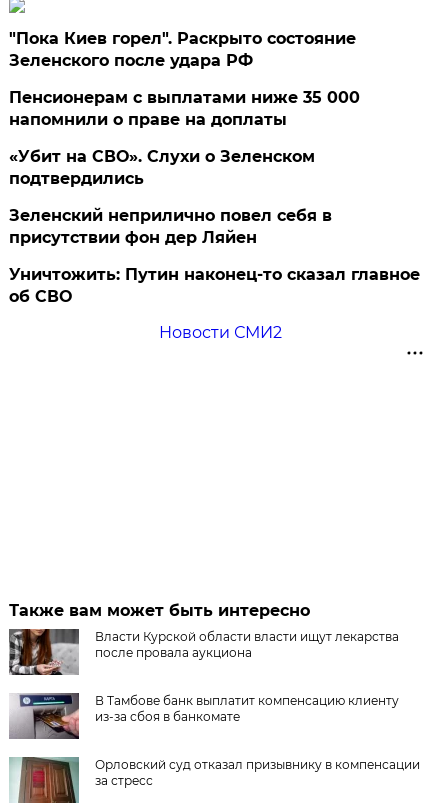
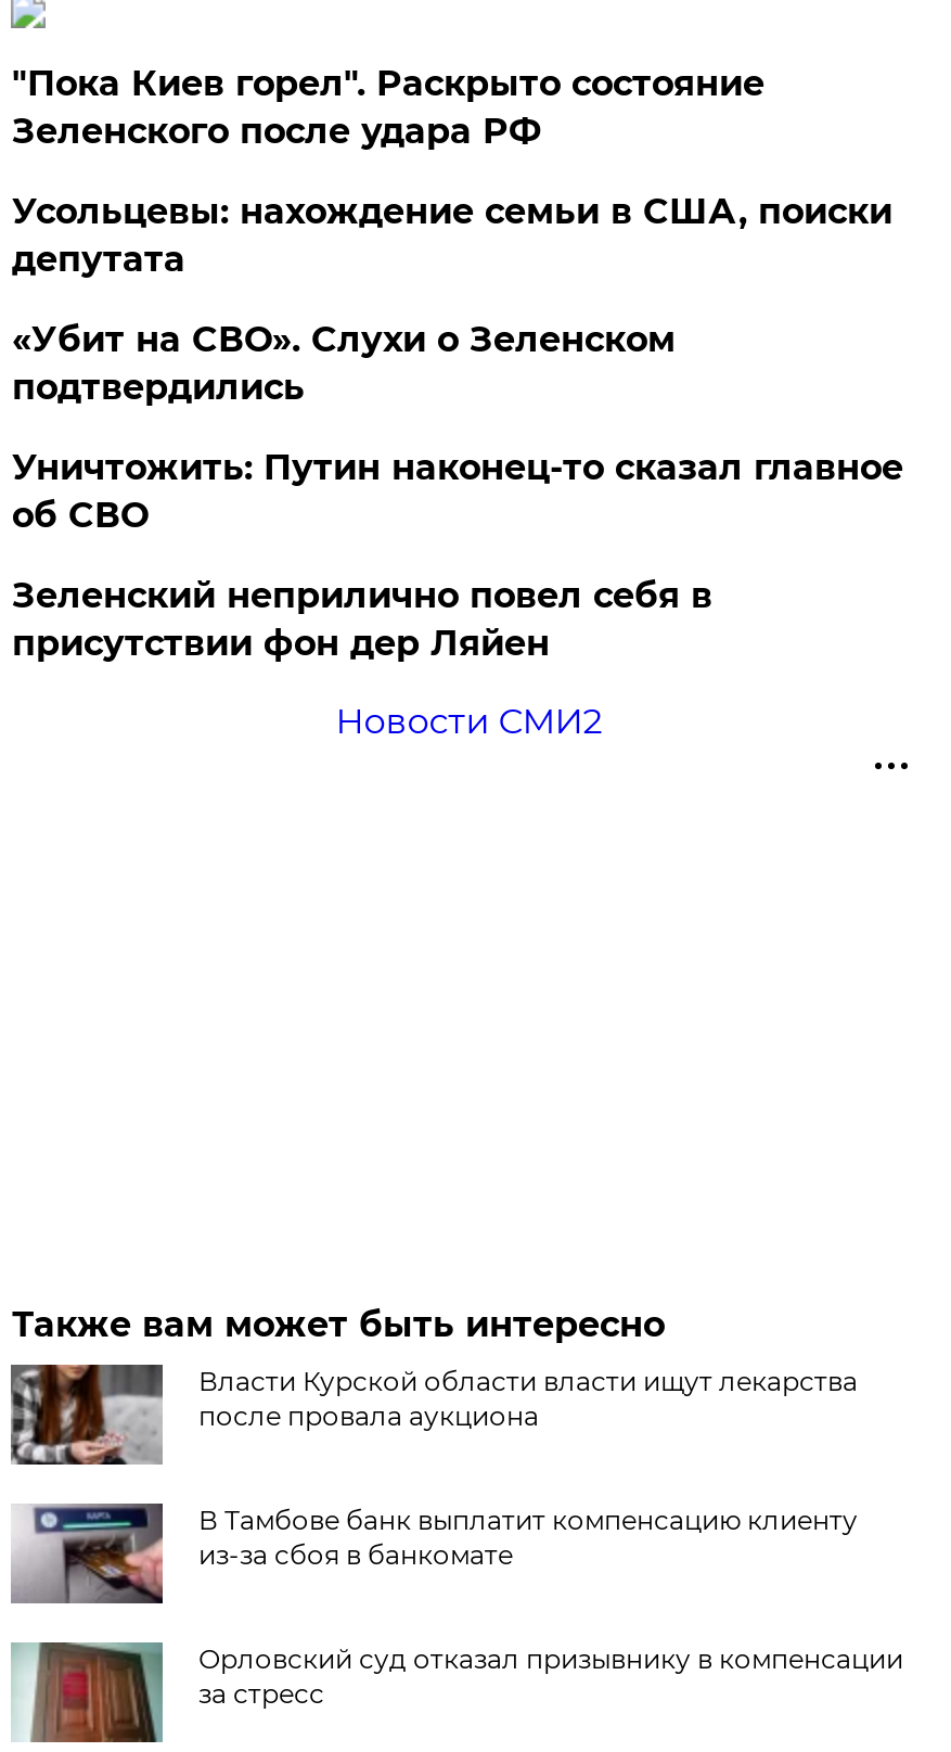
- Пенсионерам с выплатами ниже 35 000
- напомнили о праве на доплаты
+ Усольцевы: нахождение семьи в США, поиски
+ депутата

moved down: Зеленский неприлично повел cебя в | присутствии фон дер Ляйен

moved up: Уничтожить: Путин наконец-то сказал главное | об СВО
